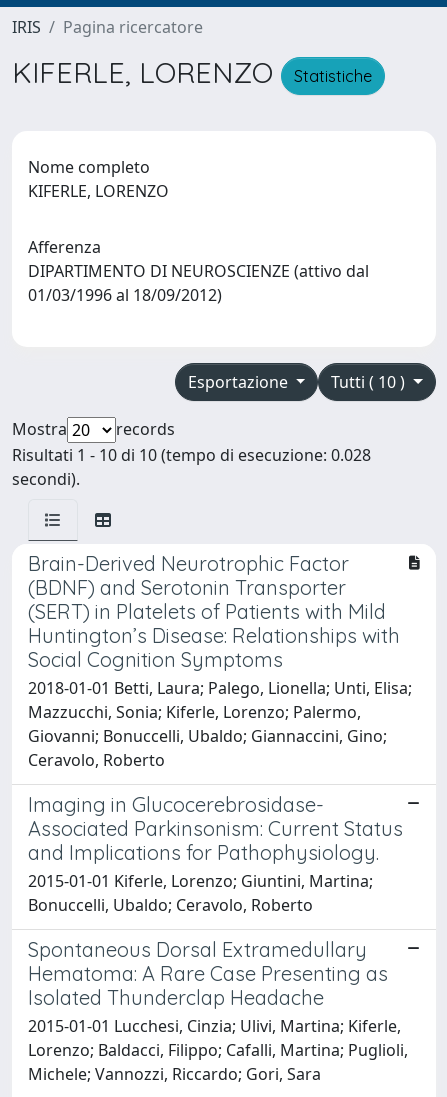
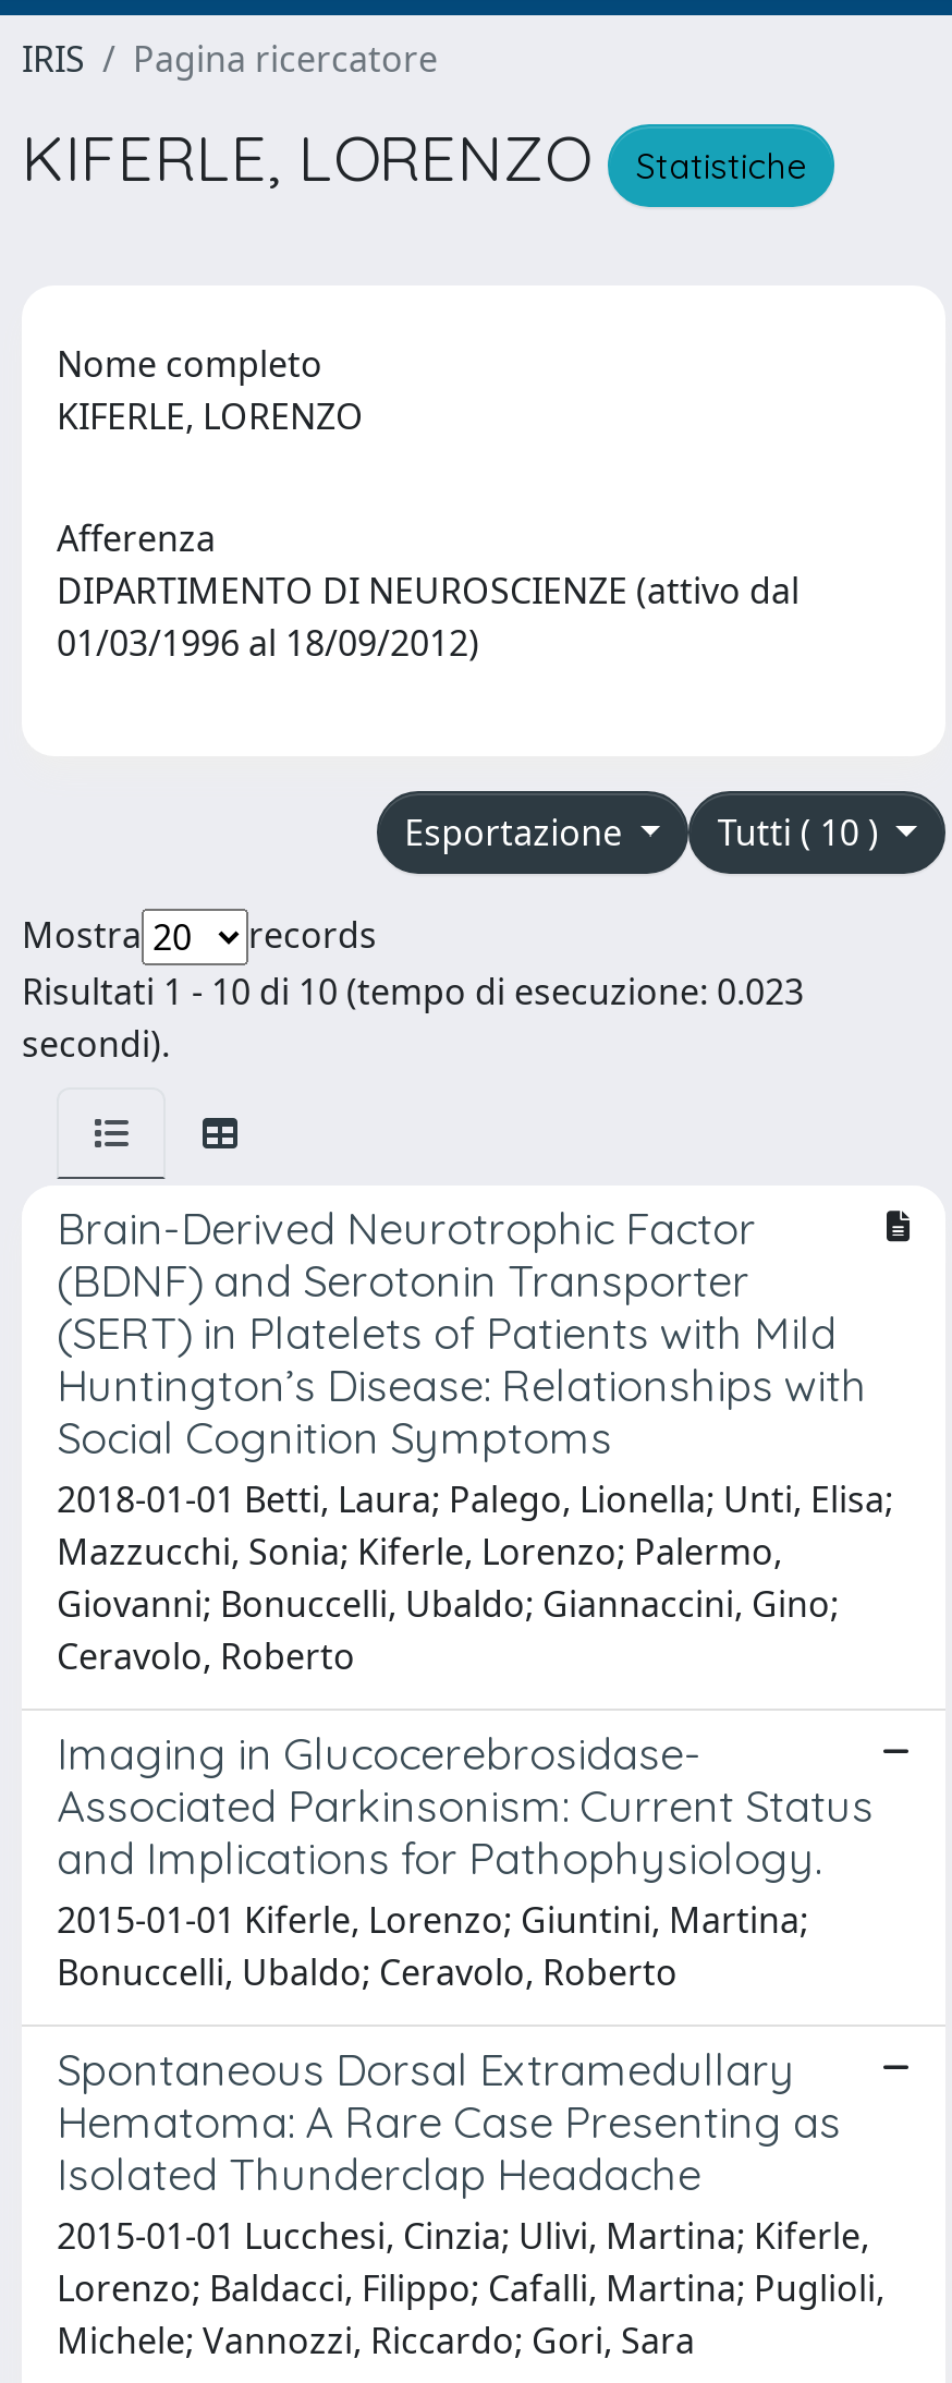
- Risultati 1 - 10 di 10 (tempo di esecuzione: 0.028
+ Risultati 1 - 10 di 10 (tempo di esecuzione: 0.023
